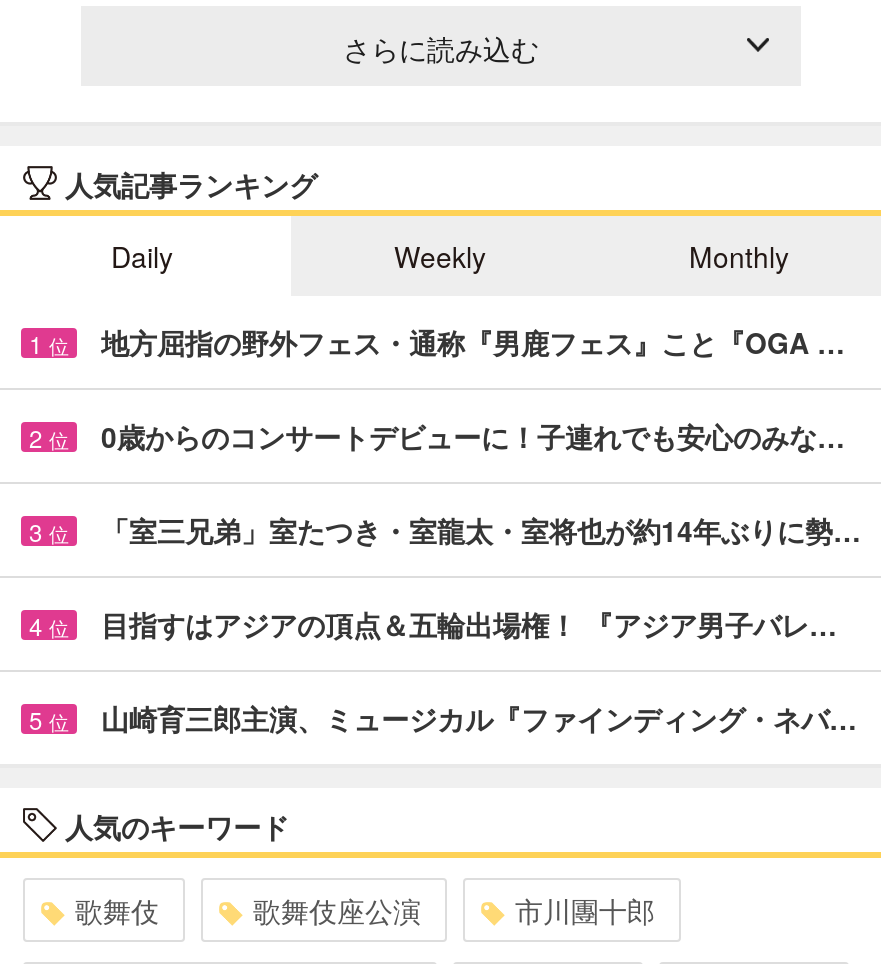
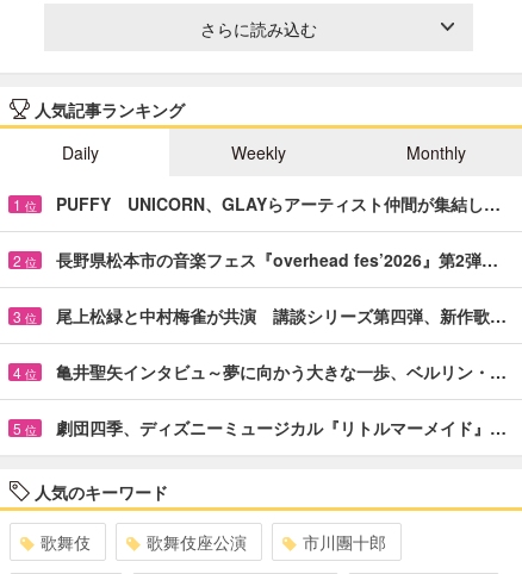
- 地方屈指の野外フェス・通称『男鹿フェス』こと『OGA …
+ PUFFY UNICORN、GLAYらアーティスト仲間が集結し…

- 0歳からのコンサートデビューに！子連れでも安心のみな…
+ 長野県松本市の音楽フェス『overhead fes’2026』第2弾…

- 「室三兄弟」室たつき・室龍太・室将也が約14年ぶりに勢…
+ 尾上松緑と中村梅雀が共演 講談シリーズ第四弾、新作歌…

- 目指すはアジアの頂点＆五輪出場権！ 『アジア男子バレ…
+ 亀井聖矢インタビュ～夢に向かう大きな一歩、ベルリン・…

- 山崎育三郎主演、ミュージカル『ファインディング・ネバ…
+ 劇団四季、ディズニーミュージカル『リトルマーメイド』…
